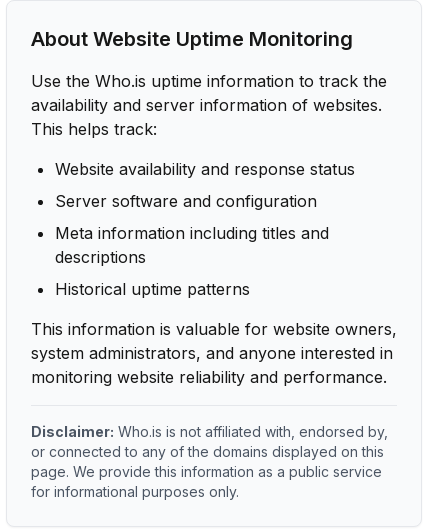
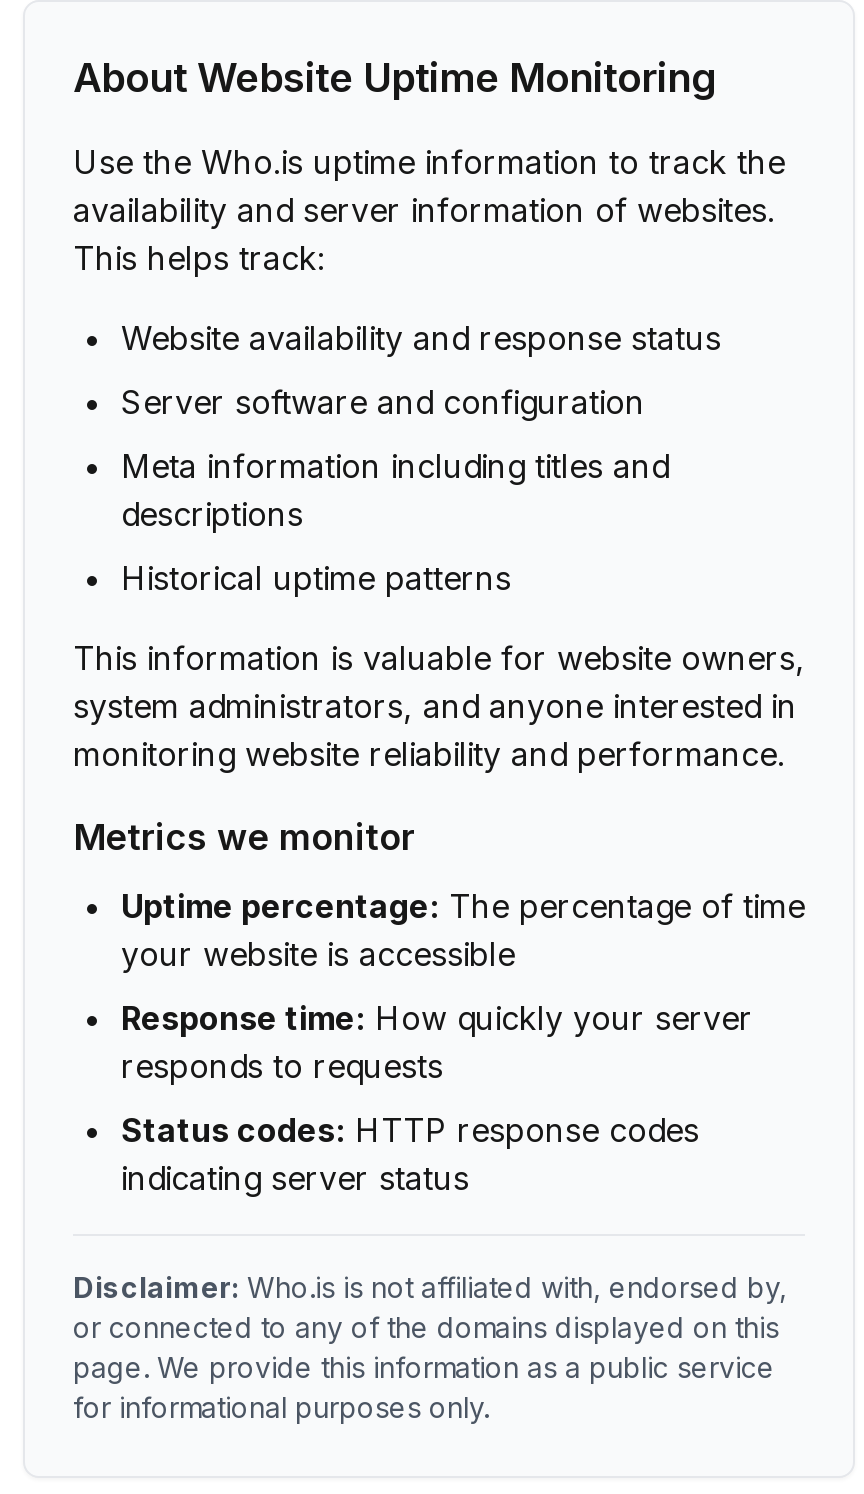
+ Metrics we monitor
+ Uptime percentage: The percentage of time
+ your website is accessible
+ Response time: How quickly your server
+ responds to requests
+ Status codes: HTTP response codes
+ indicating server status
